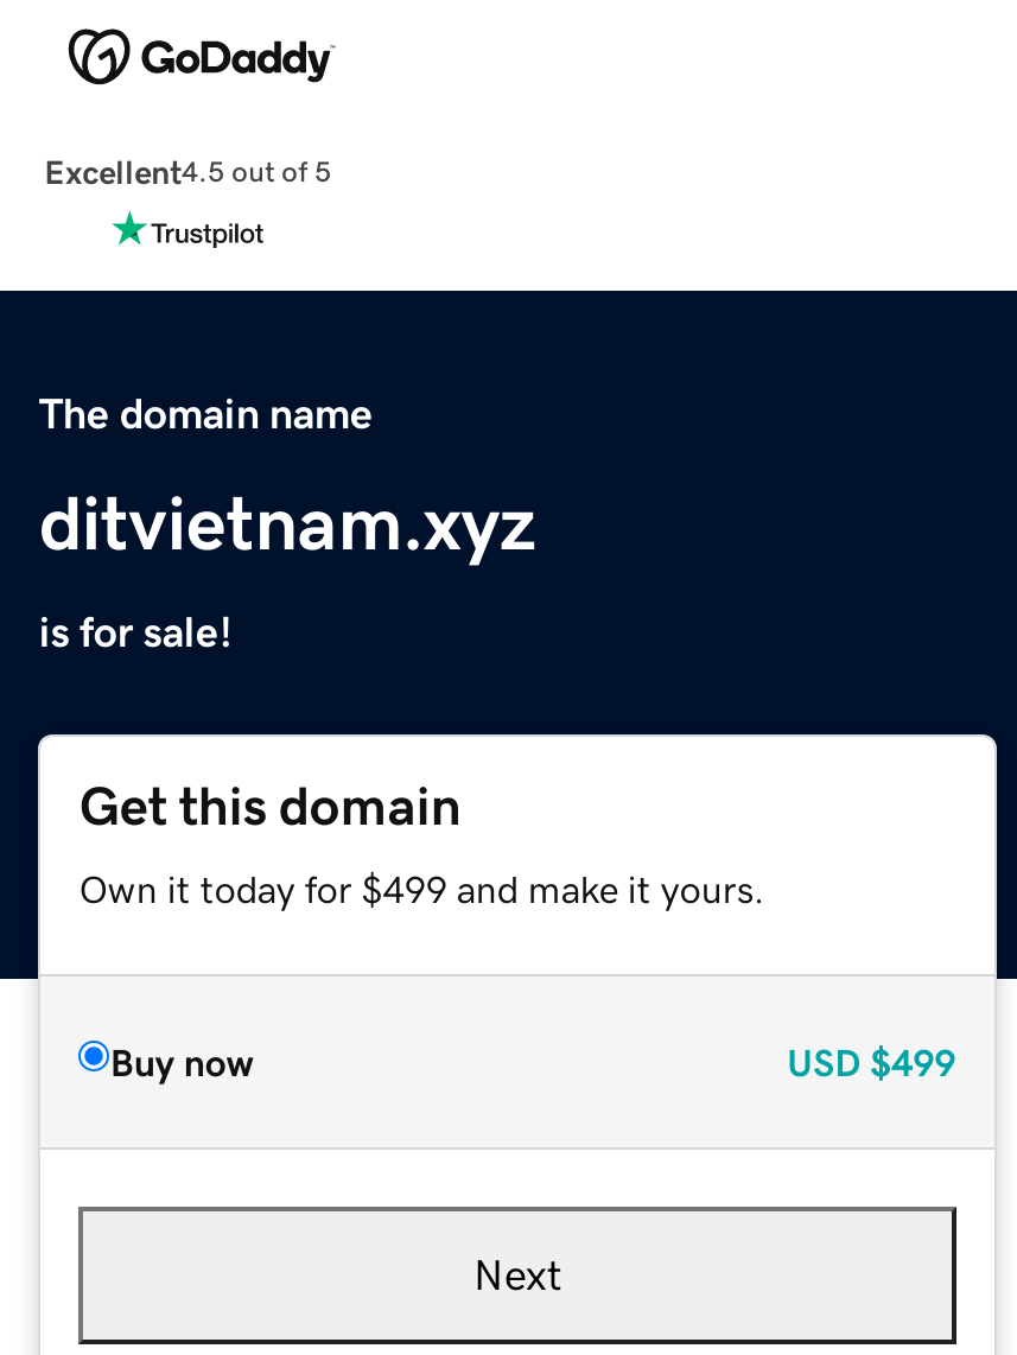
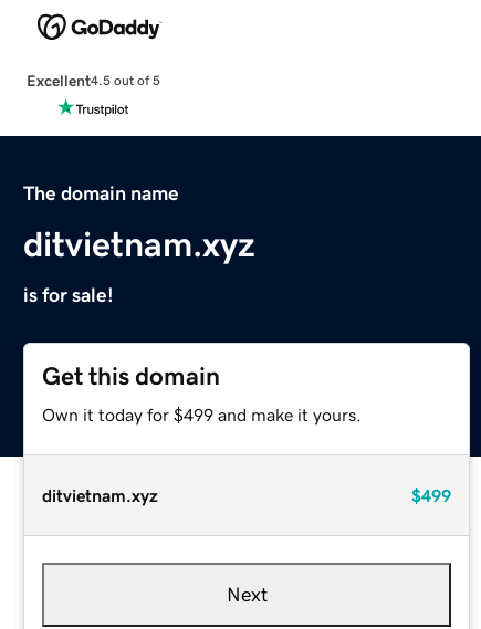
- Buy now
- USD $499
+ ditvietnam.xyz
+ $499
